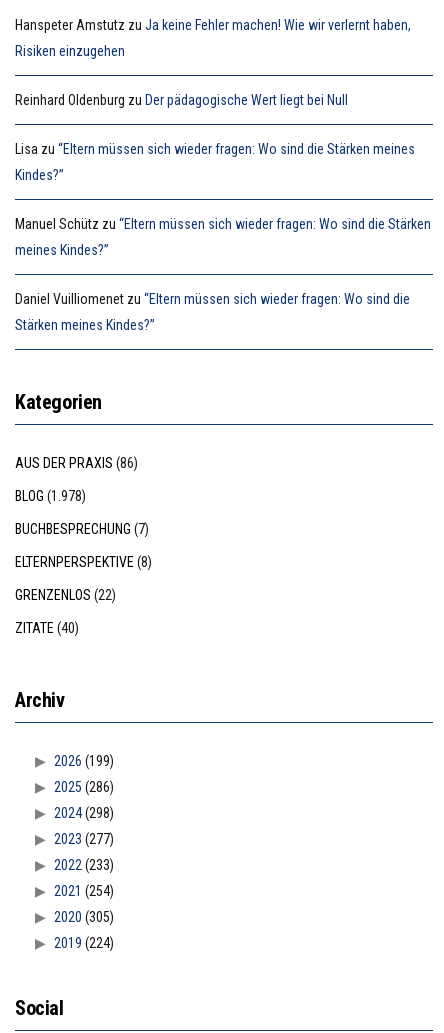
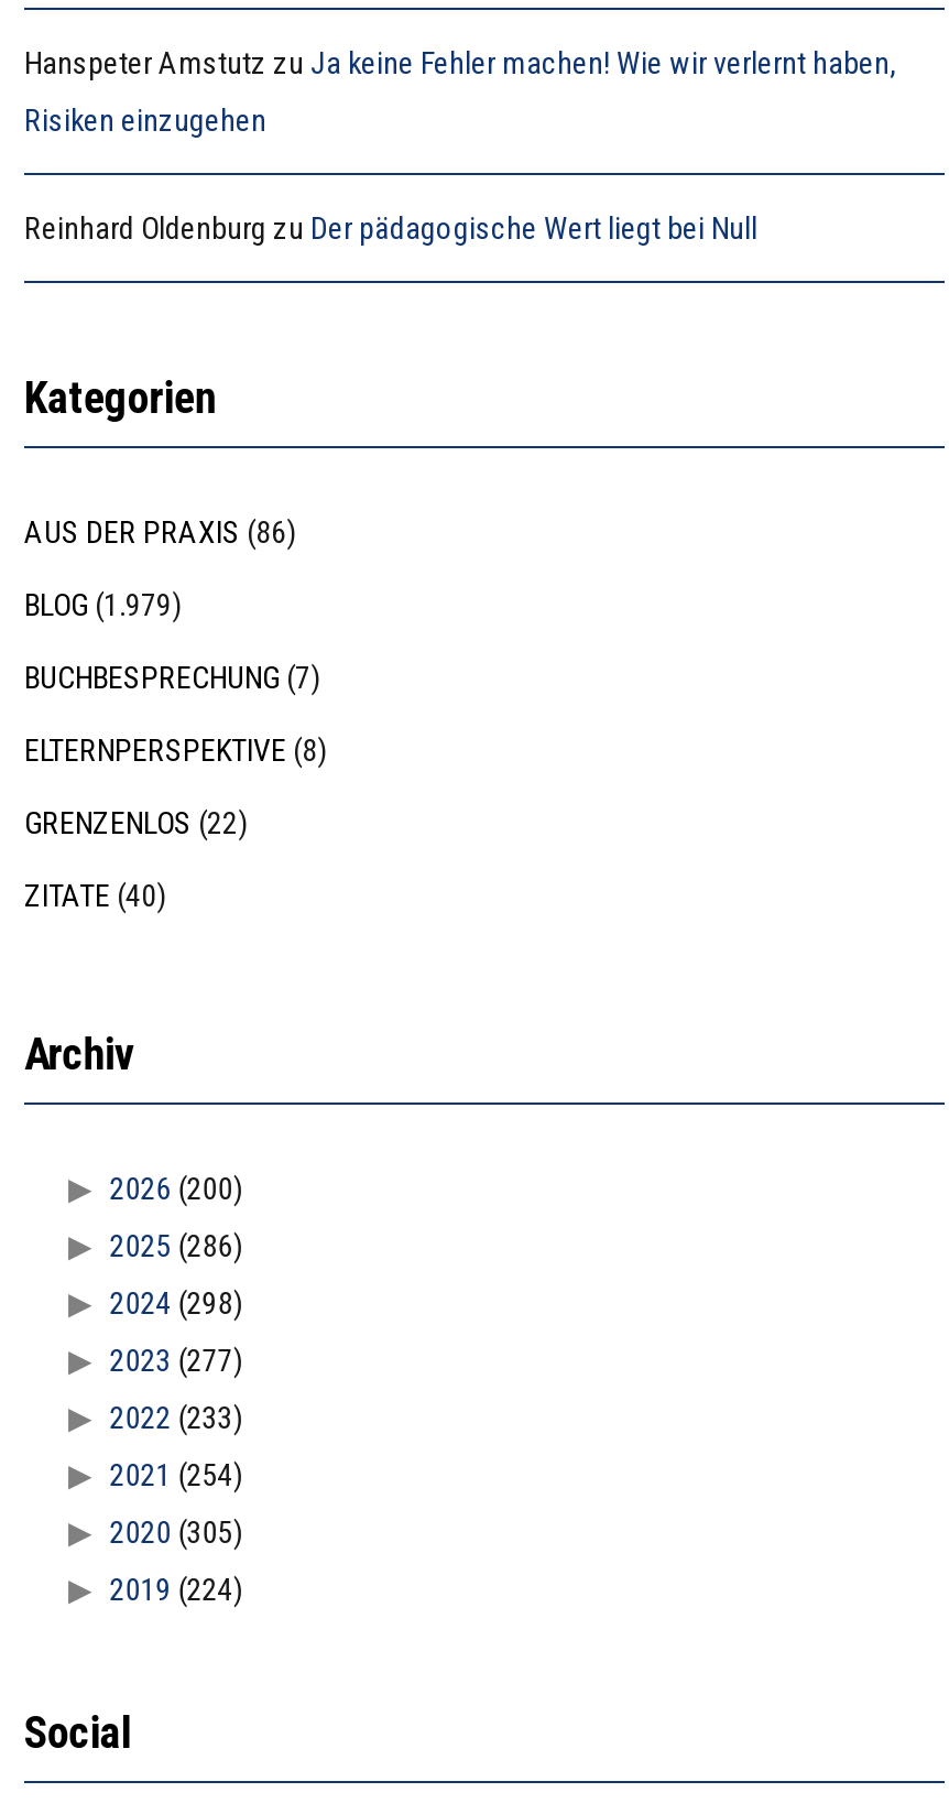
- Lisa zu “Eltern müssen sich wieder fragen: Wo sind die Stärken meines
- Kindes?”
- Manuel Schütz zu “Eltern müssen sich wieder fragen: Wo sind die Stärken
- meines Kindes?”
- Daniel Vuilliomenet zu “Eltern müssen sich wieder fragen: Wo sind die
- Stärken meines Kindes?”

- BLOG (1.978)
+ BLOG (1.979)

- 2026 (199)
+ 2026 (200)
